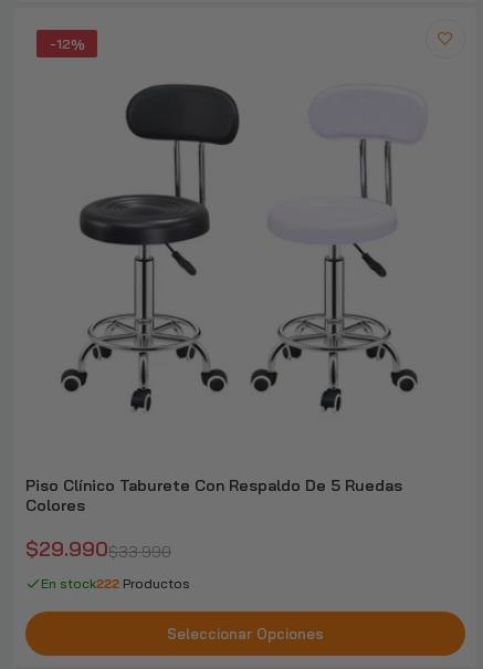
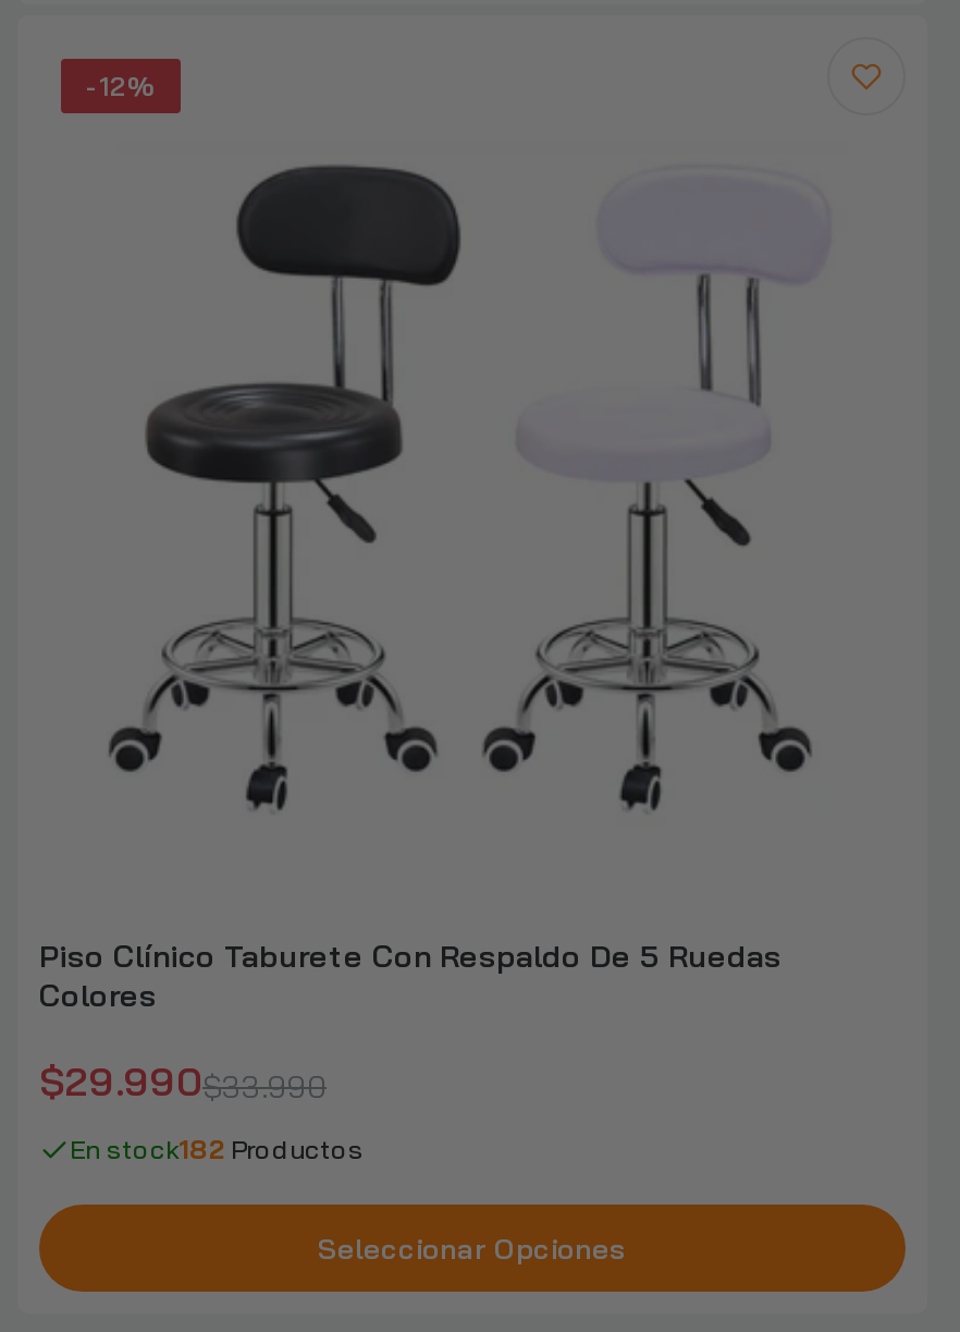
- En stock222 Productos
+ En stock182 Productos
